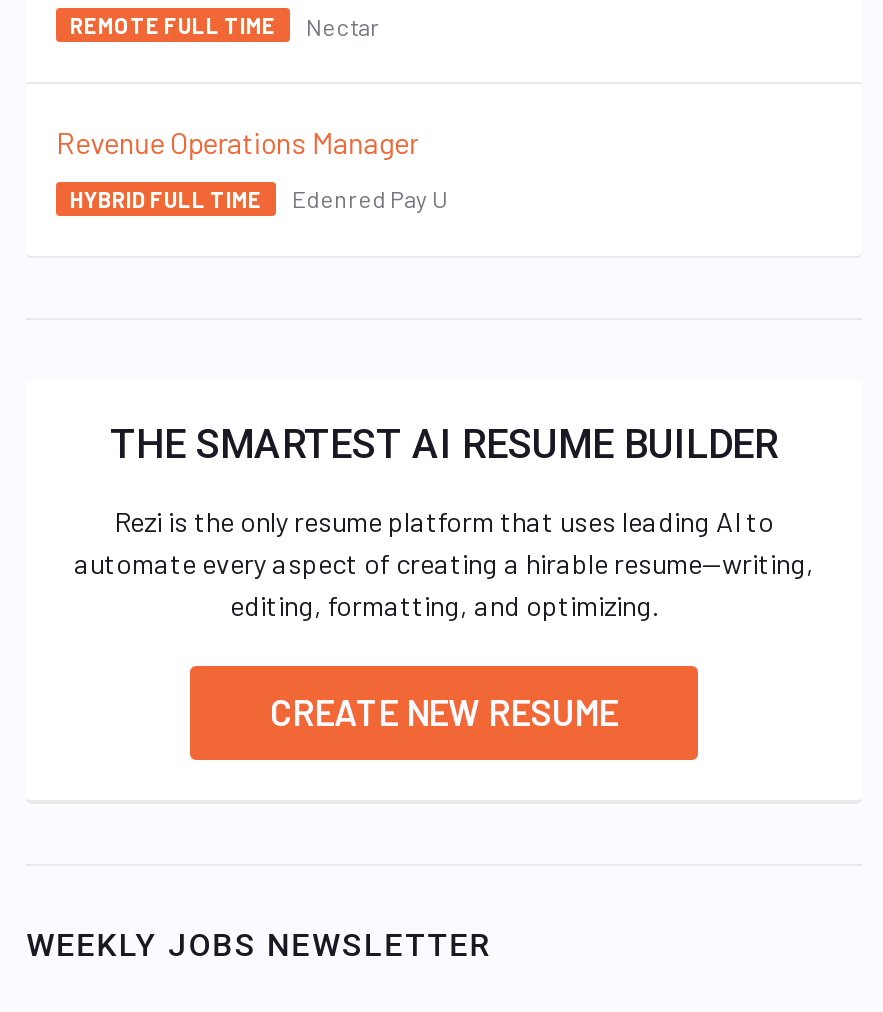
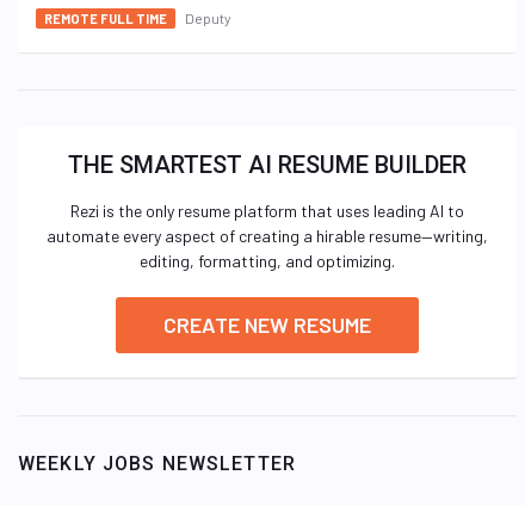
- Nectar
- Revenue Operations Manager
- HYBRID FULL TIME
- Edenred Pay U
+ Deputy
